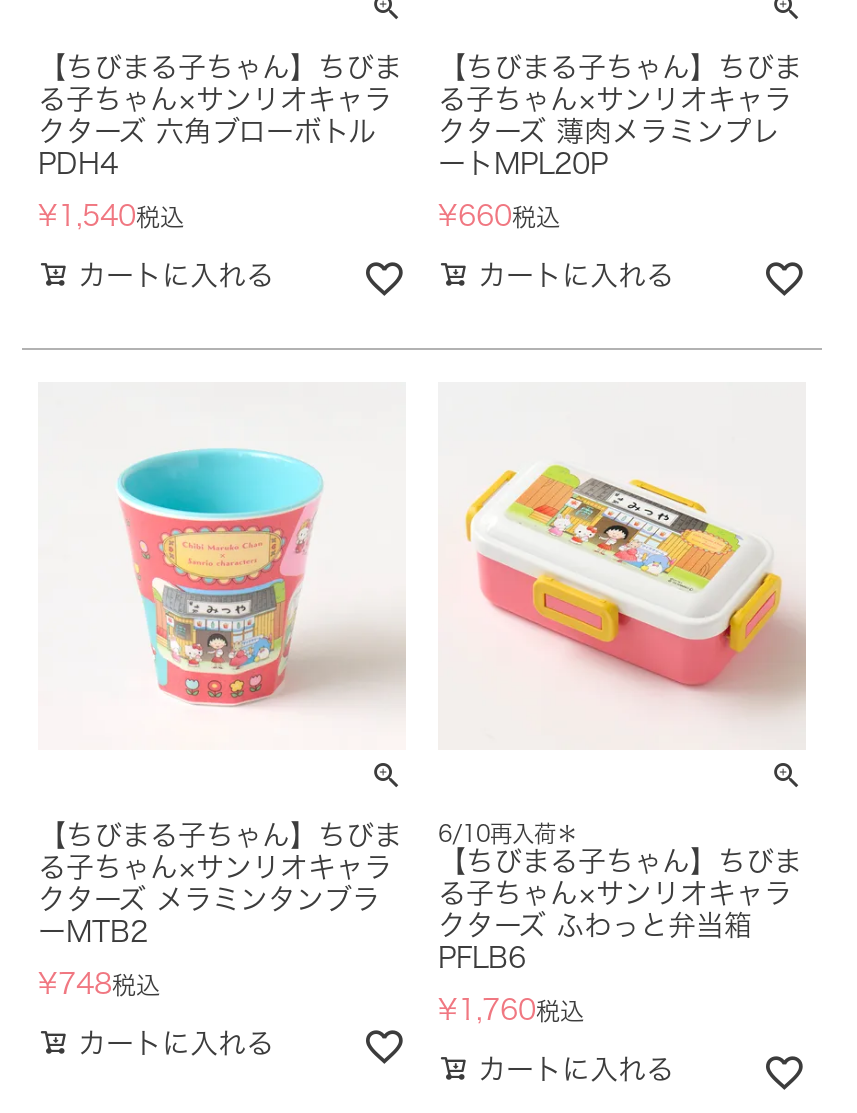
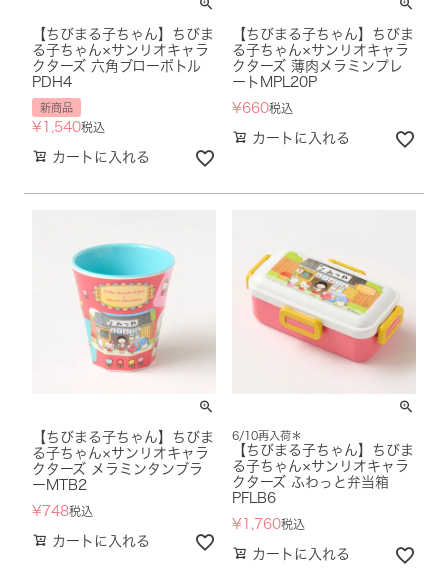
+ 新商品
